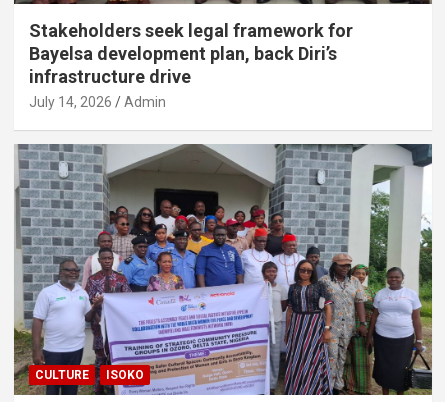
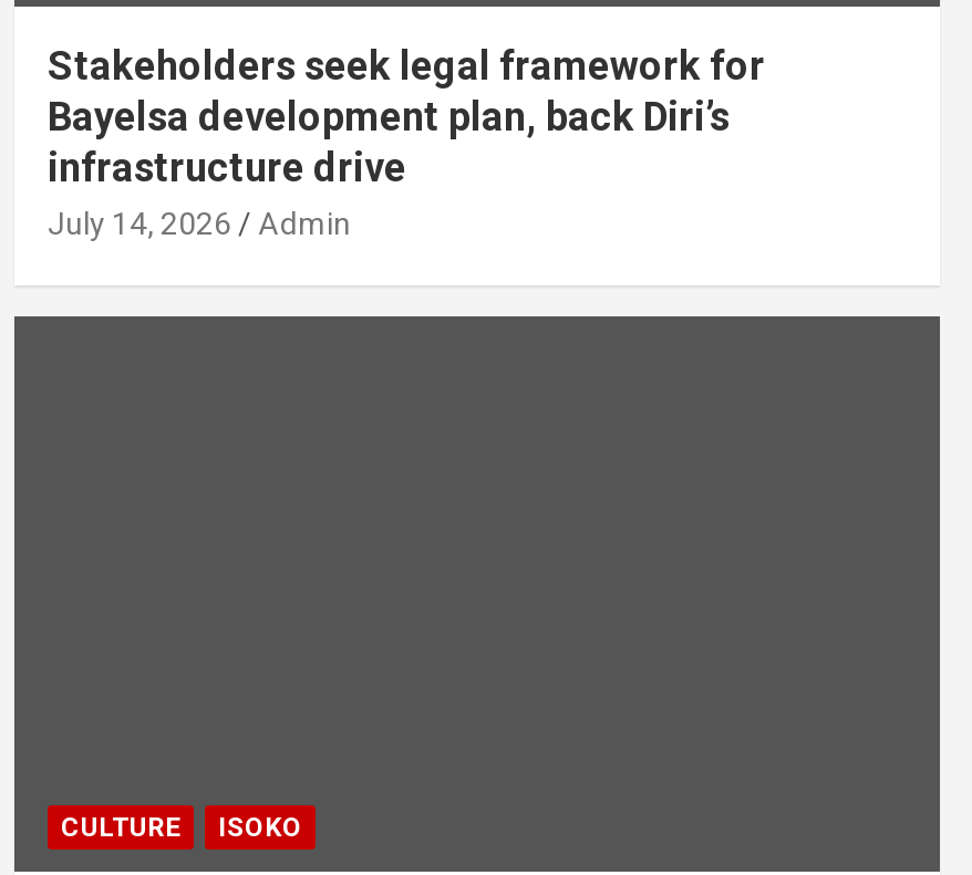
- [image]
